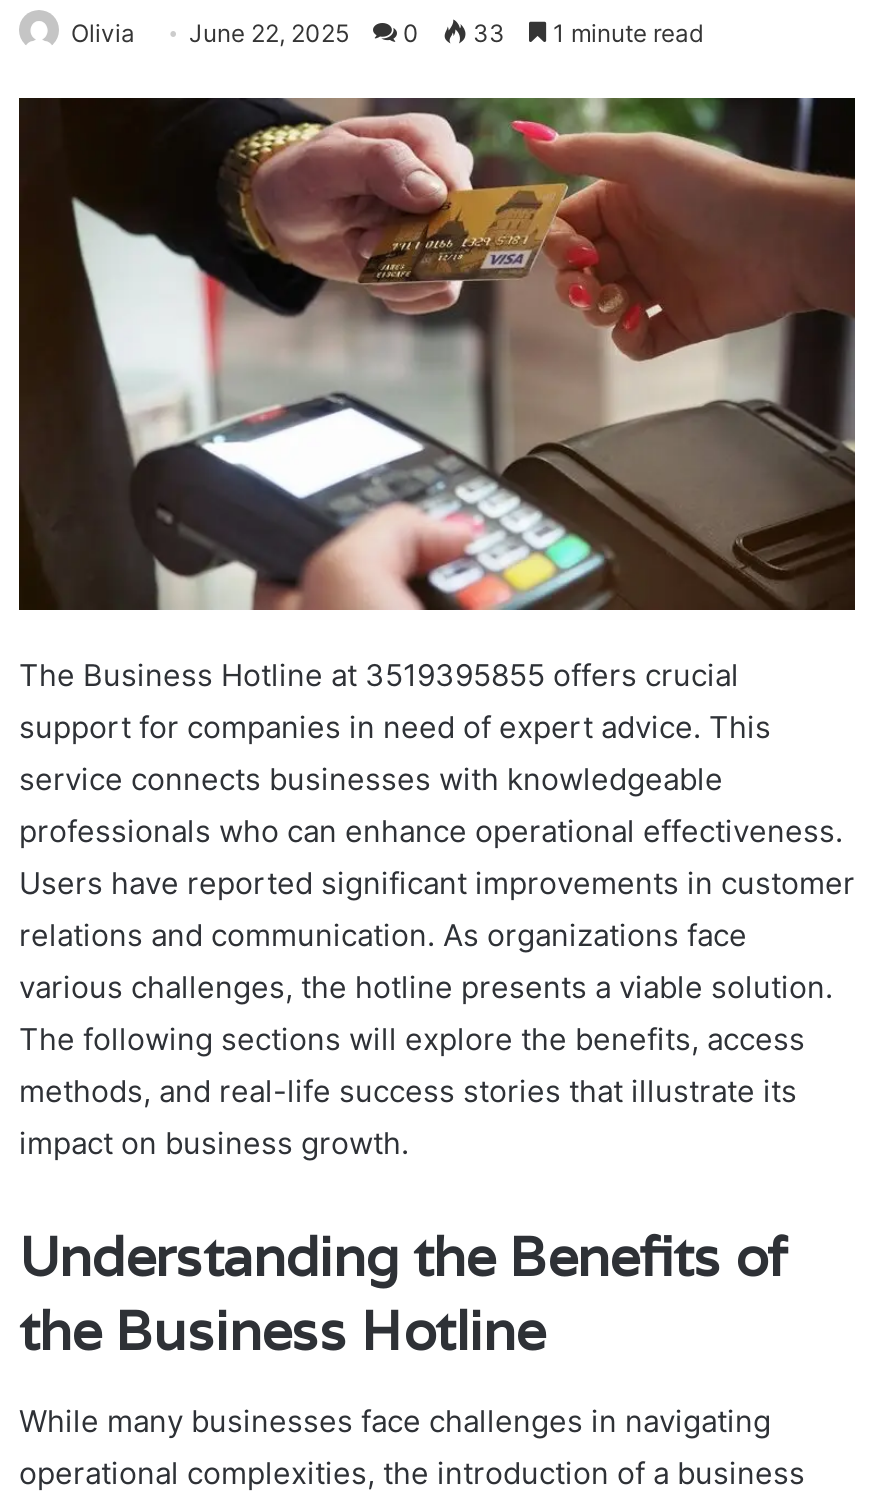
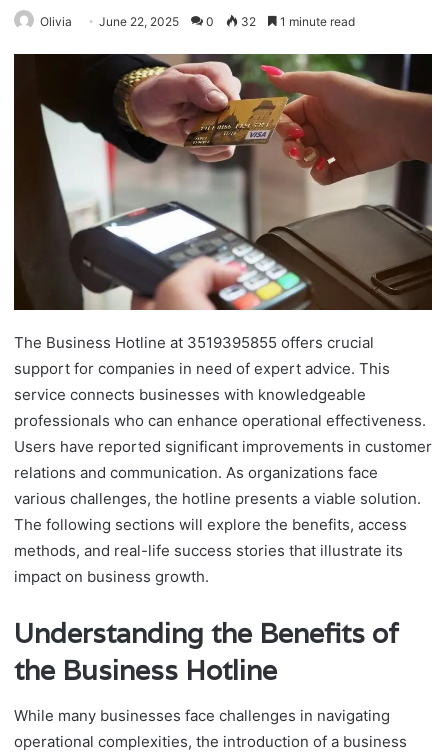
- Olivia June 22, 2025 0 33 1 minute read
+ Olivia June 22, 2025 0 32 1 minute read
